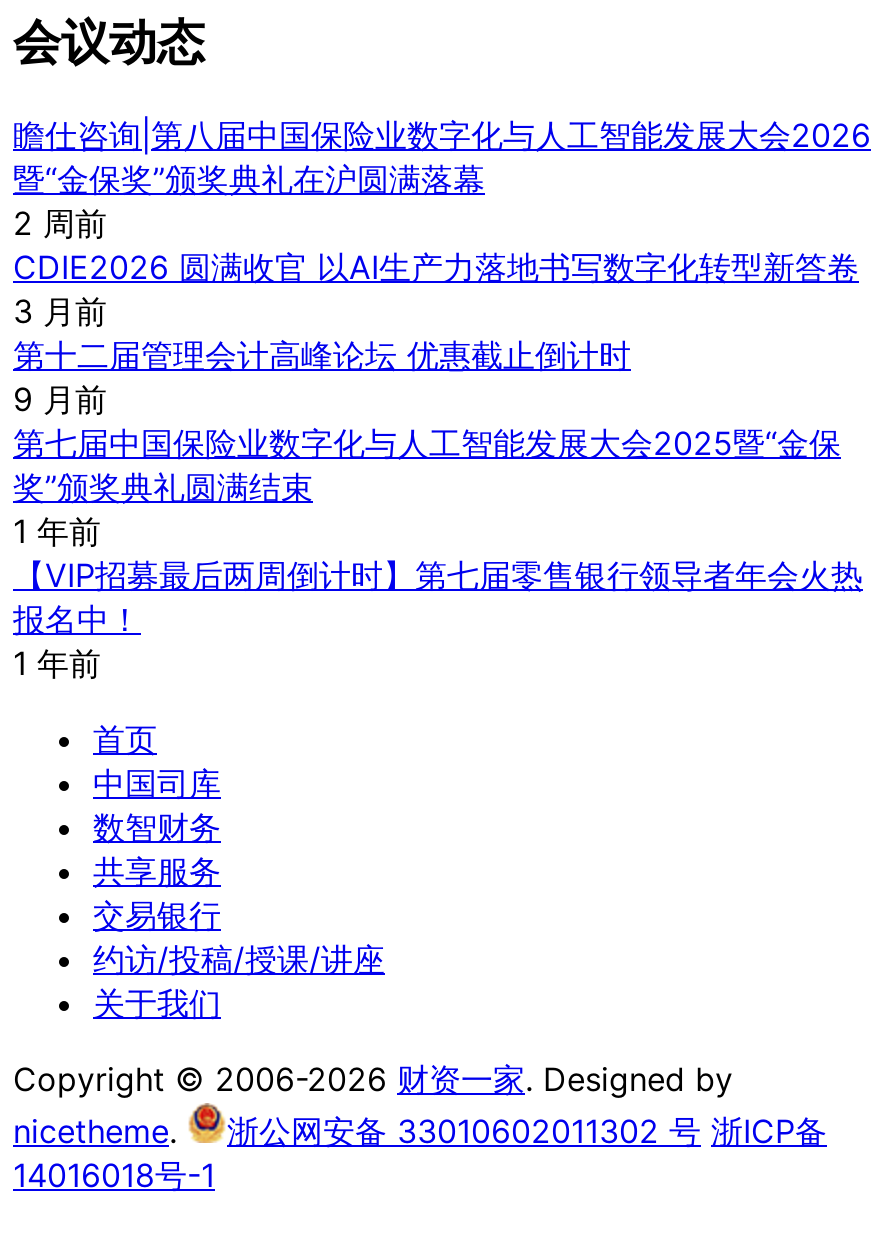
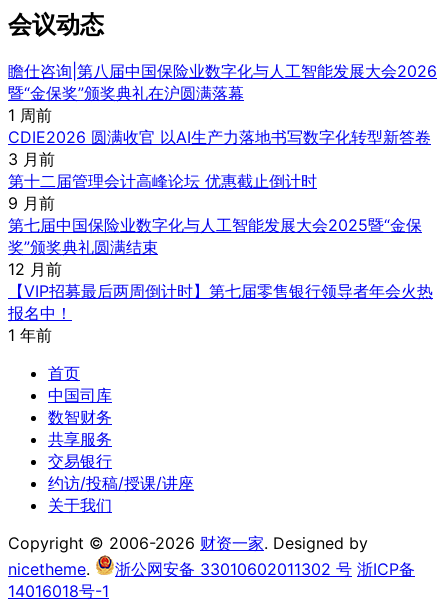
- 2 周前
+ 1 周前

- 1 年前
+ 12 月前
